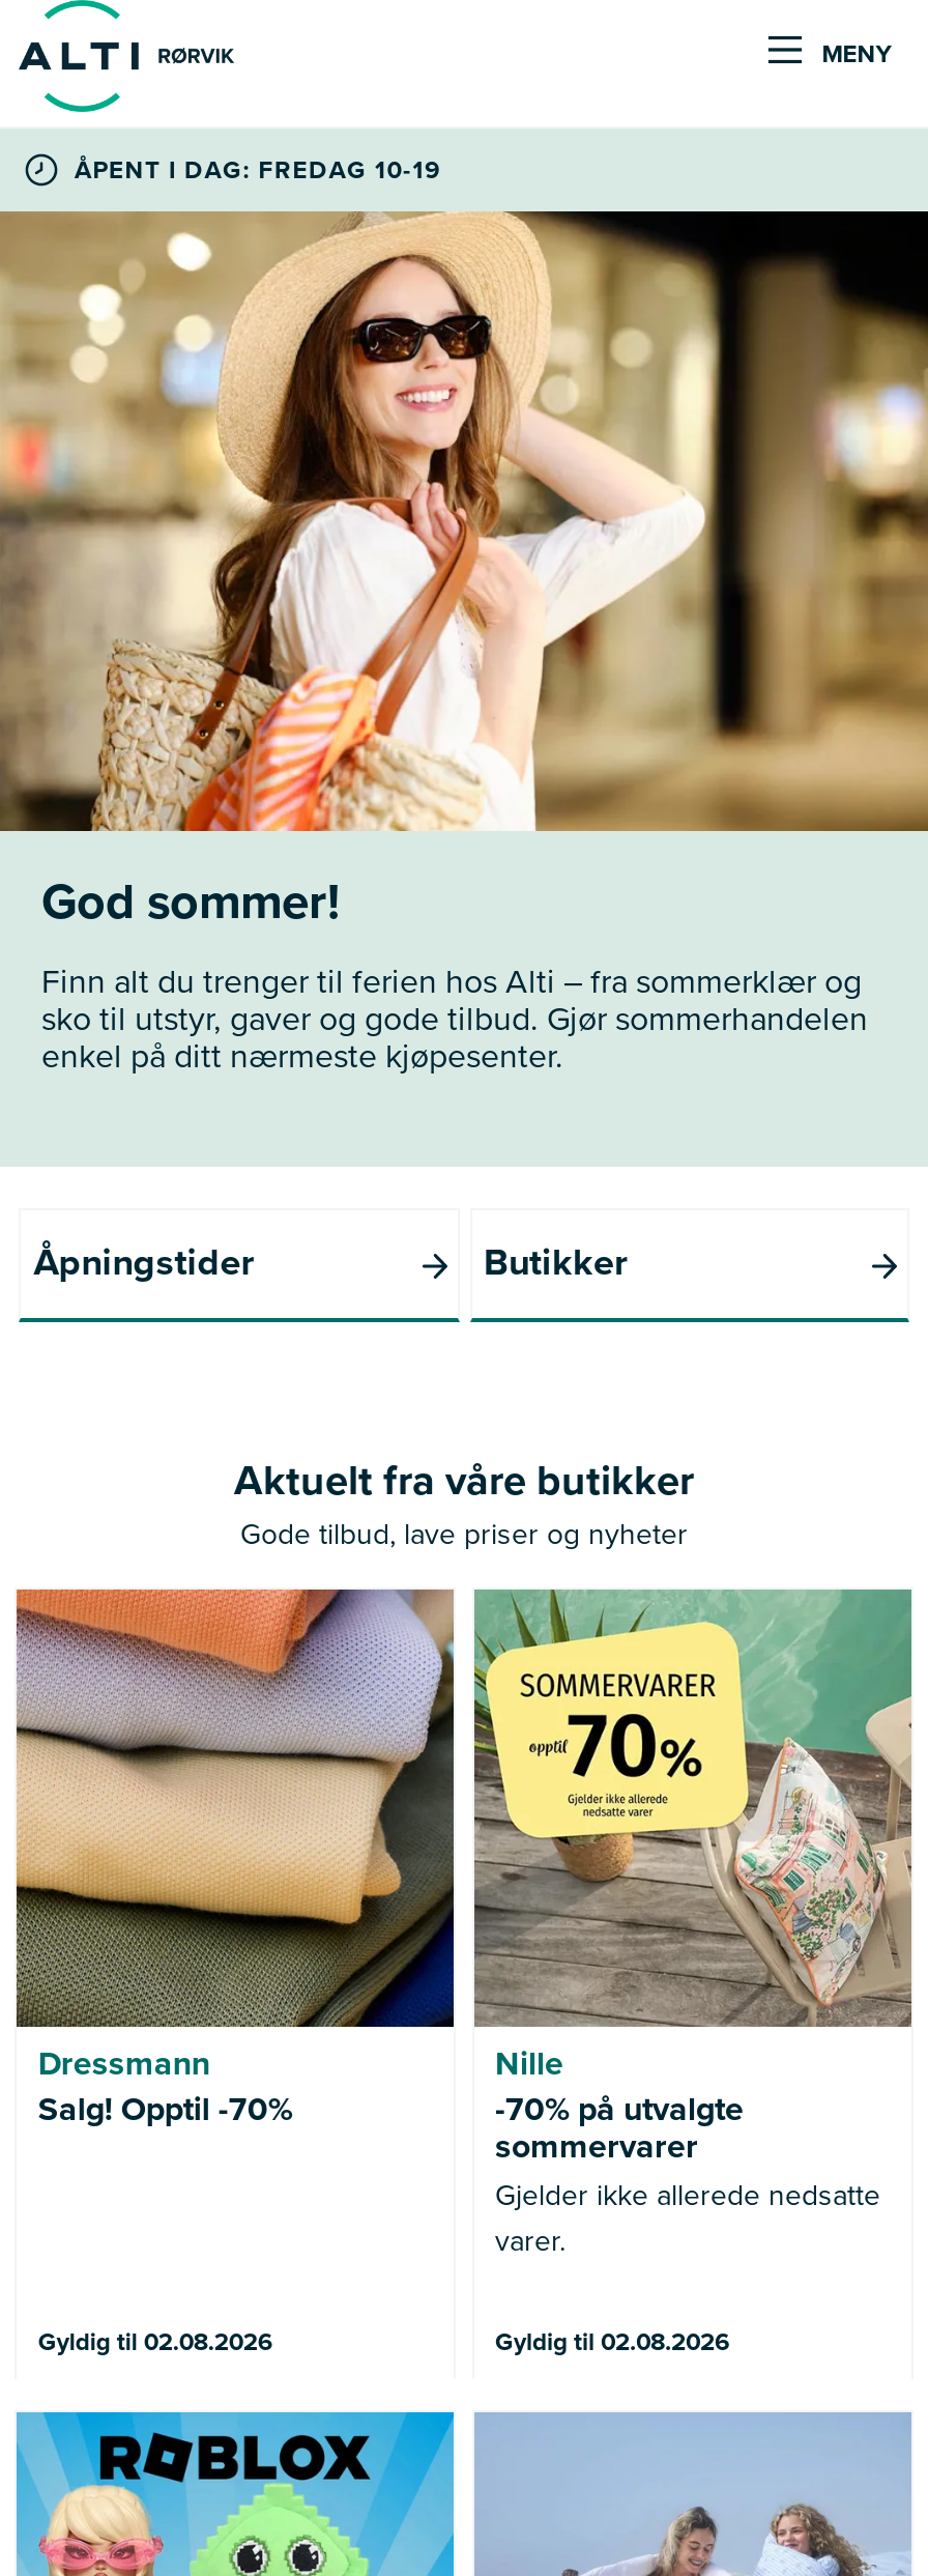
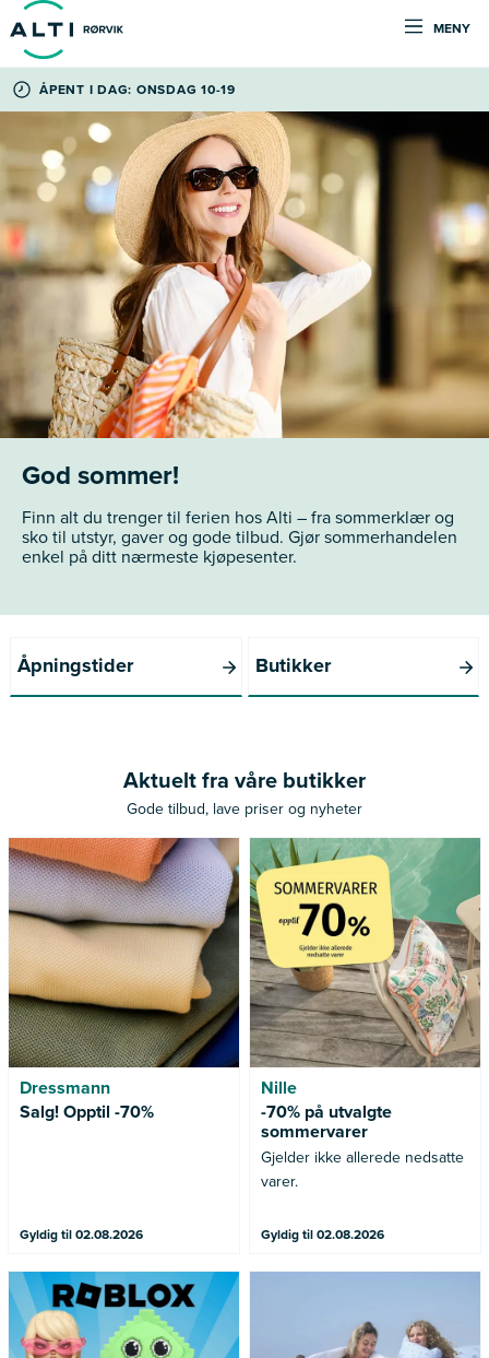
- ÅPENT I DAG: FREDAG 10-19
+ ÅPENT I DAG: ONSDAG 10-19
